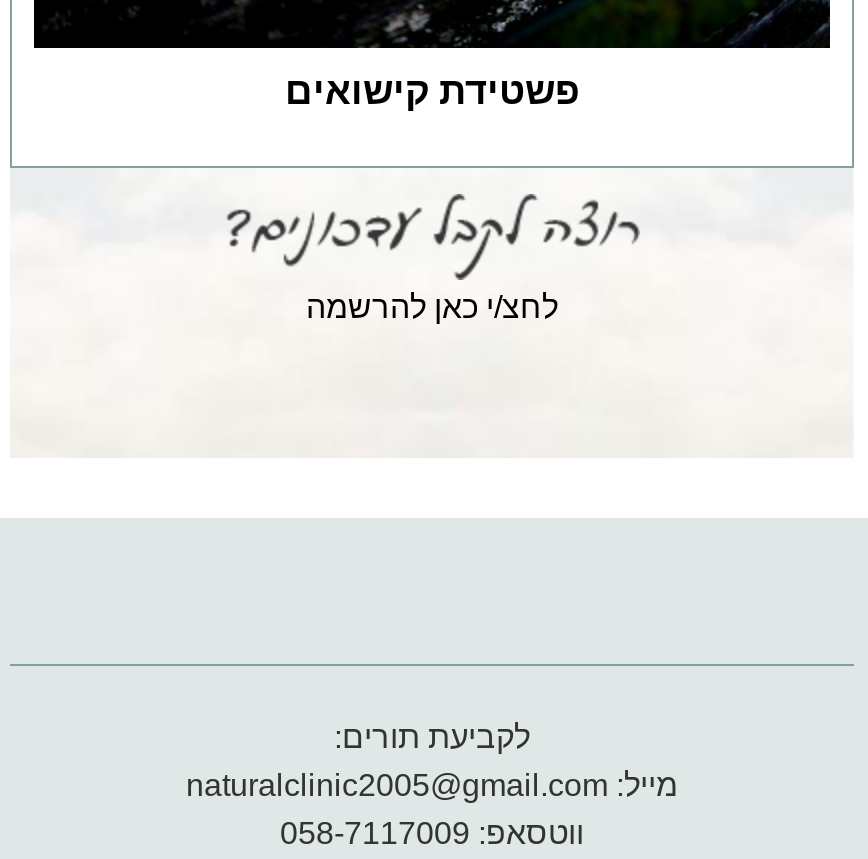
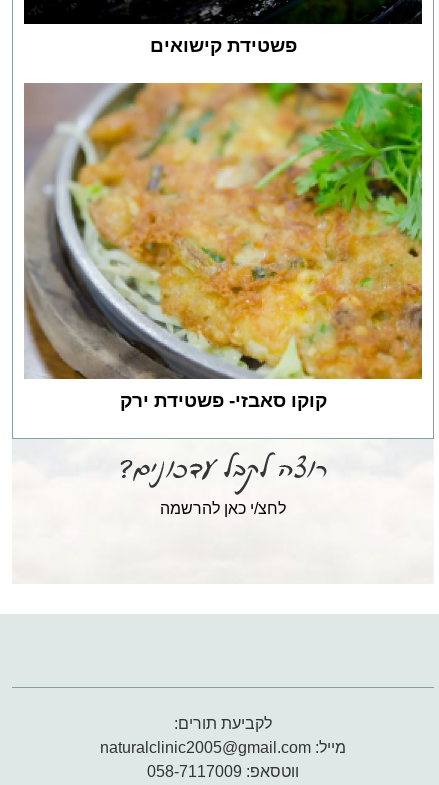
+ [image]
+ קוקו סאבזי- פשטידת ירק
